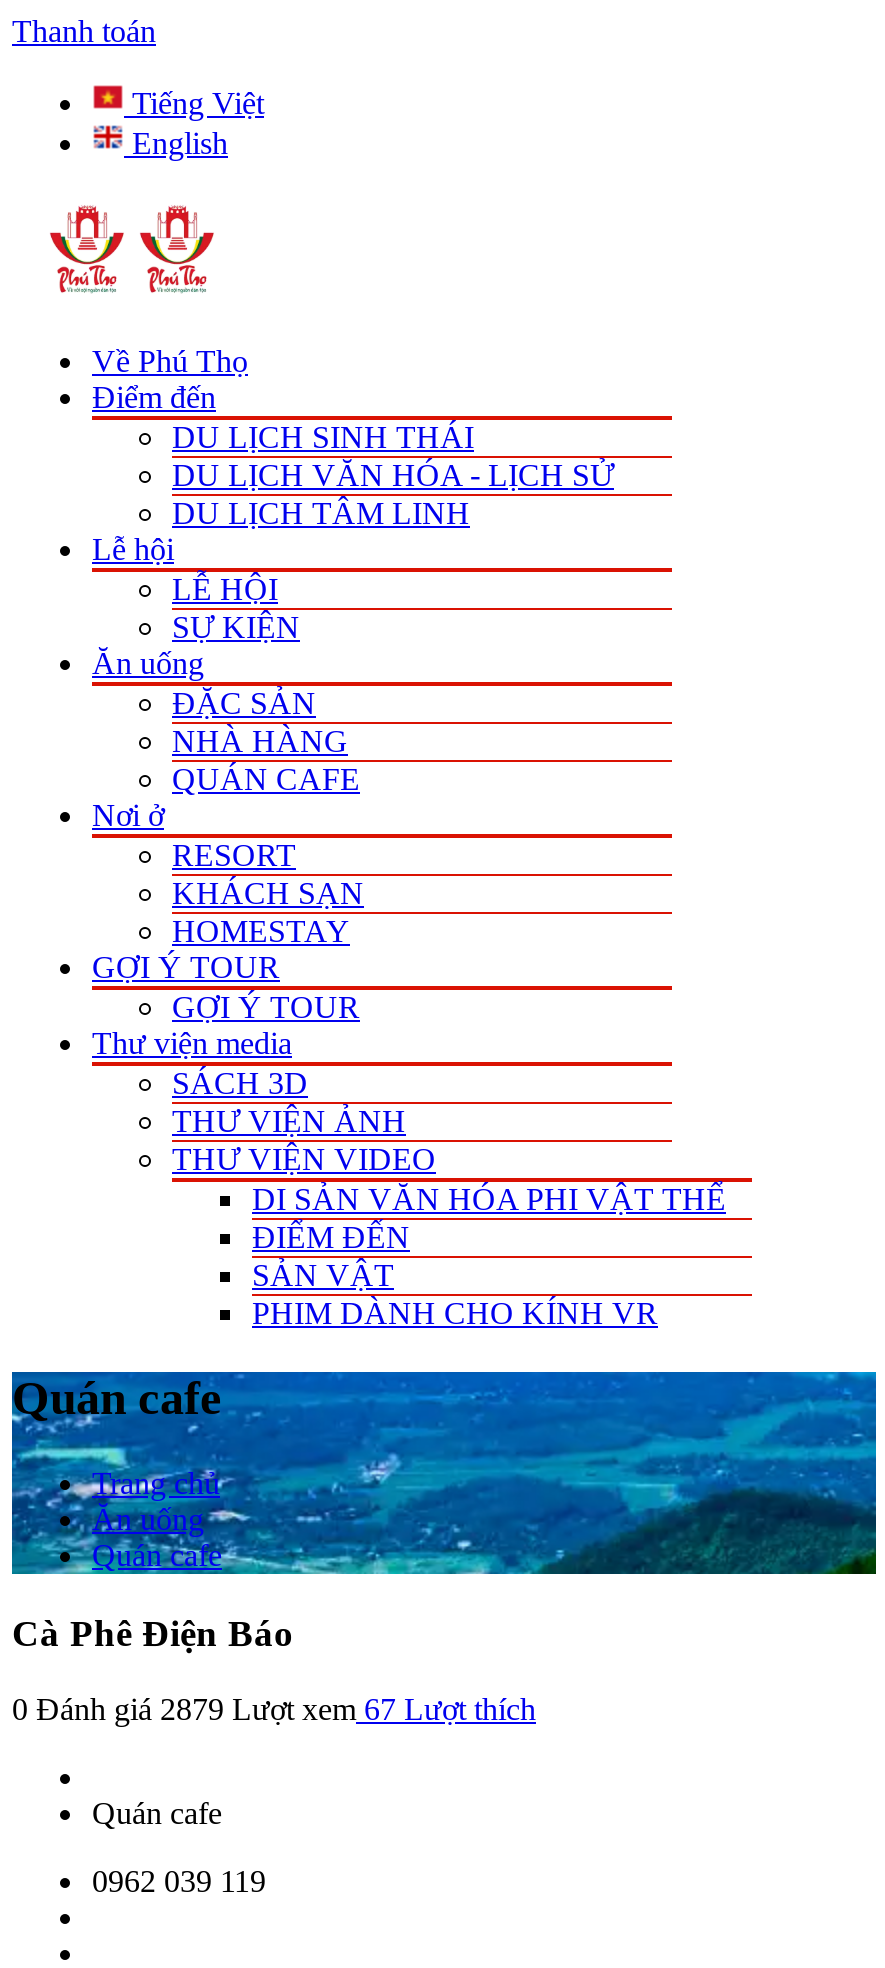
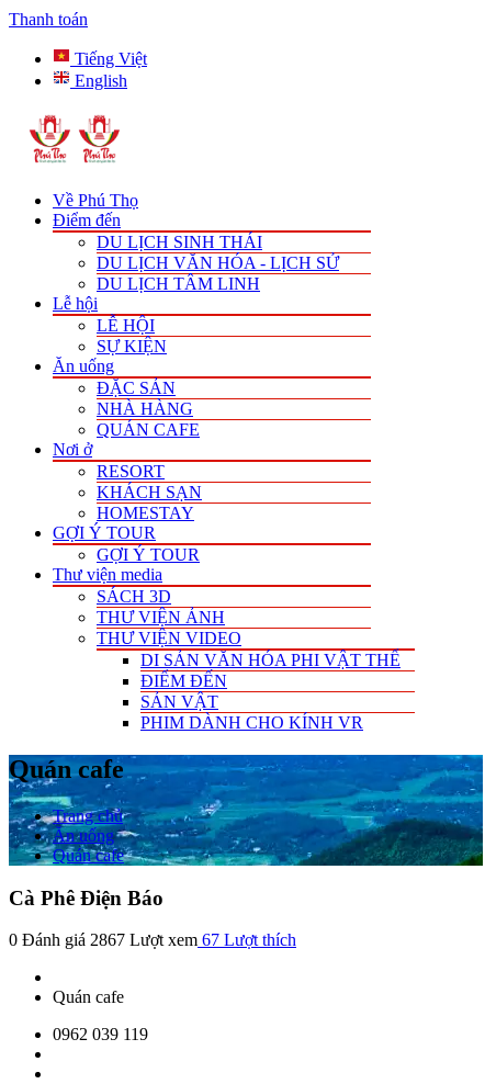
- 0 Đánh giá 2879 Lượt xem 67 Lượt thích
+ 0 Đánh giá 2867 Lượt xem 67 Lượt thích
